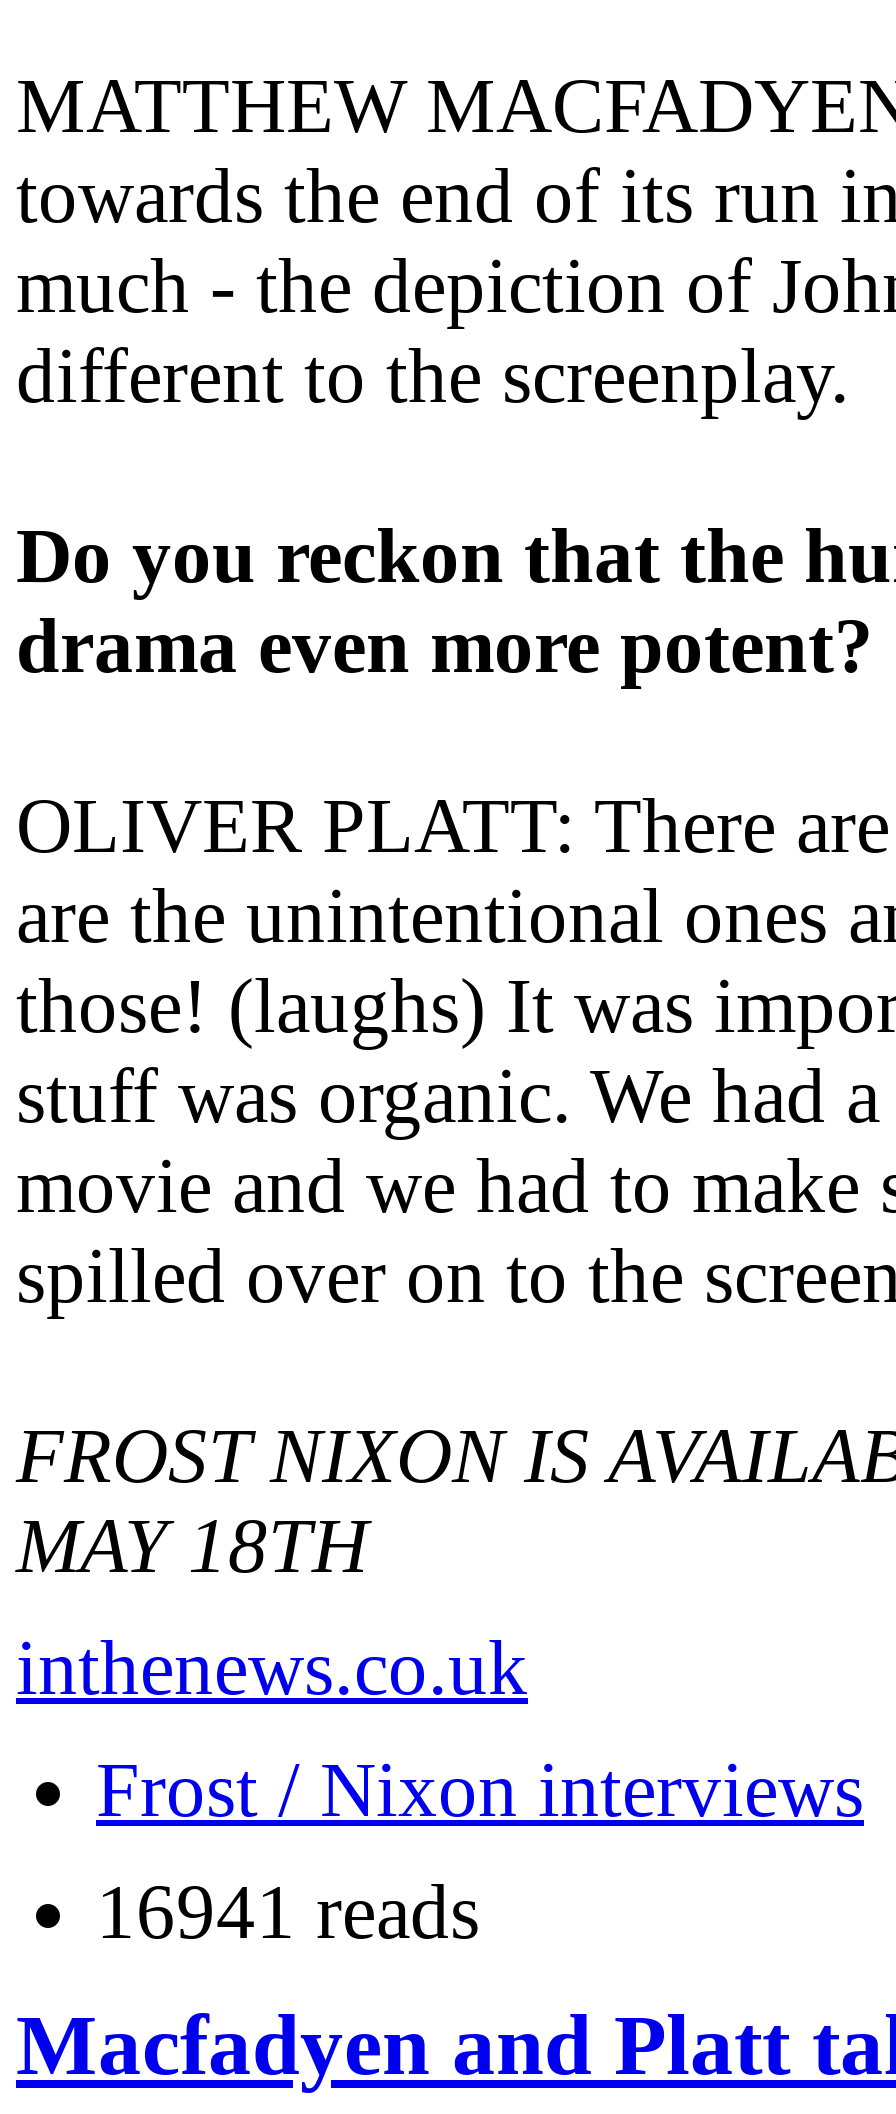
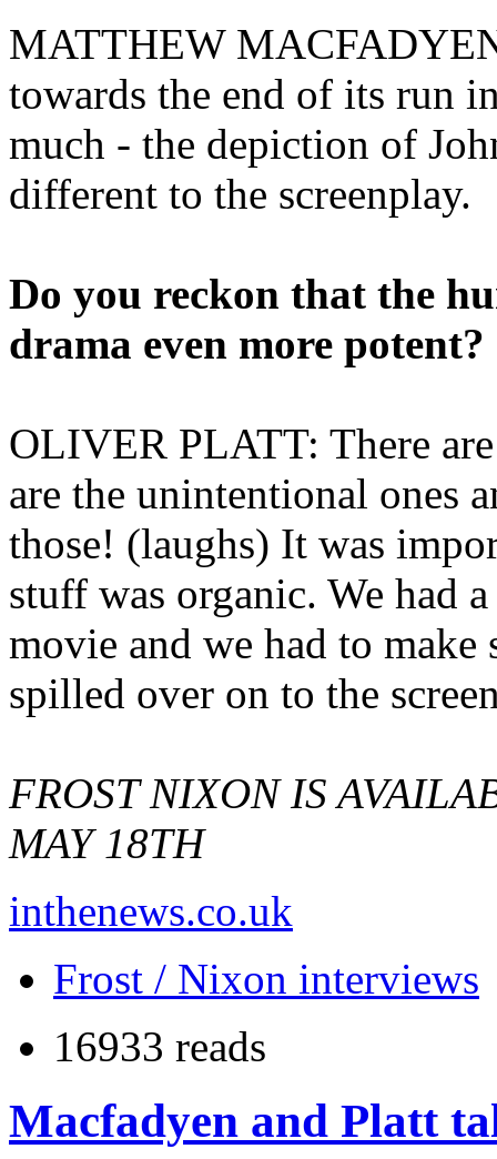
- 16941 reads
+ 16933 reads
